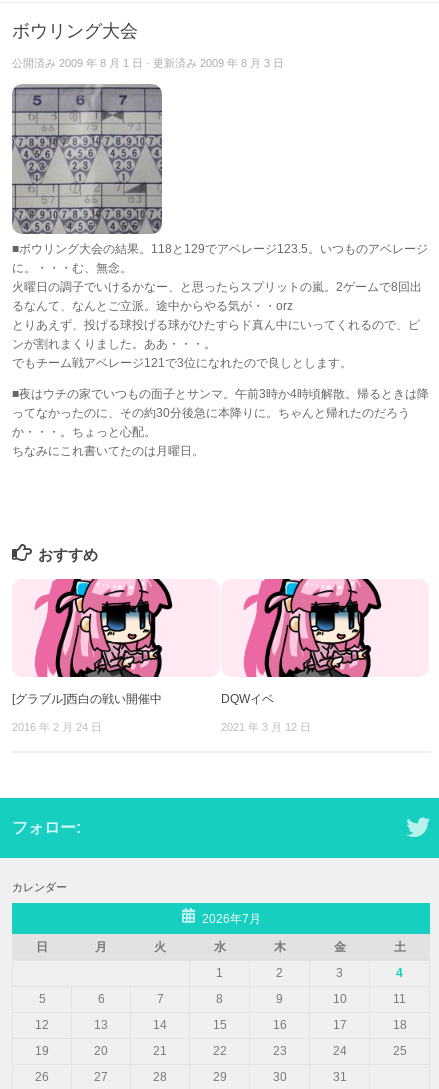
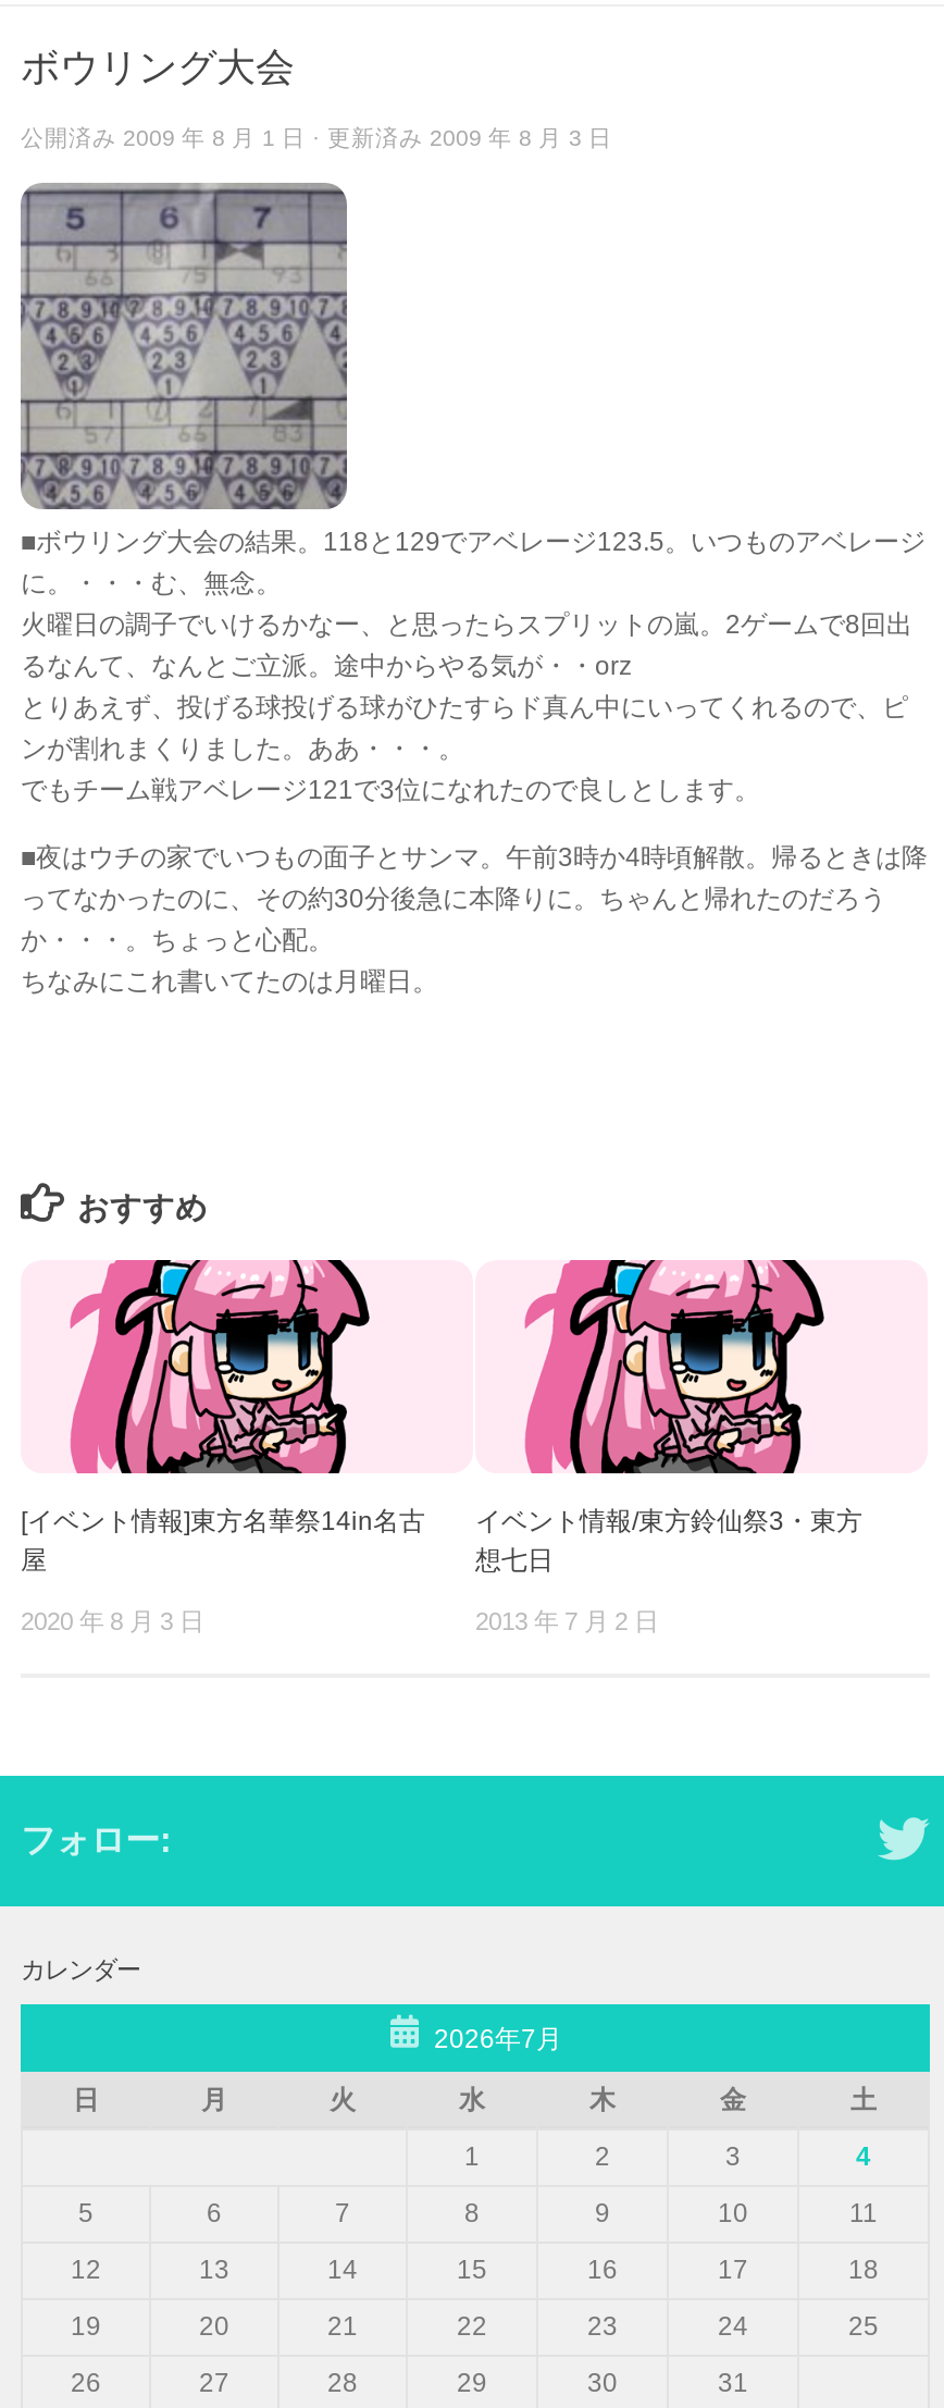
- [グラブル]西白の戦い開催中
+ [イベント情報]東方名華祭14in名古
+ 屋

- DQWイベ
+ イベント情報/東方鈴仙祭3・東方
+ 想七日

- 2016 年 2 月 24 日
+ 2020 年 8 月 3 日

- 2021 年 3 月 12 日
+ 2013 年 7 月 2 日
